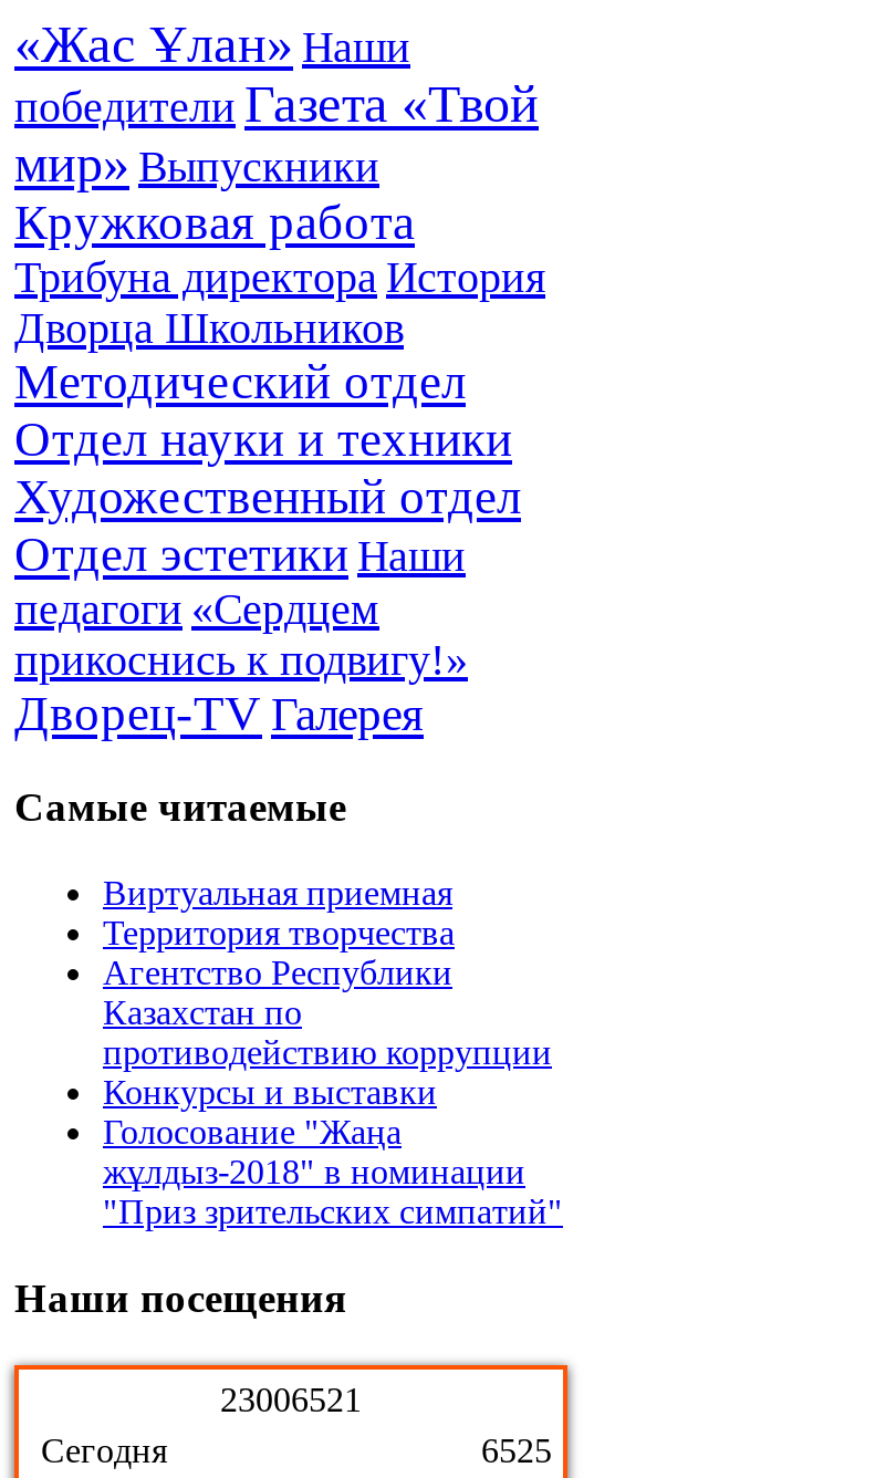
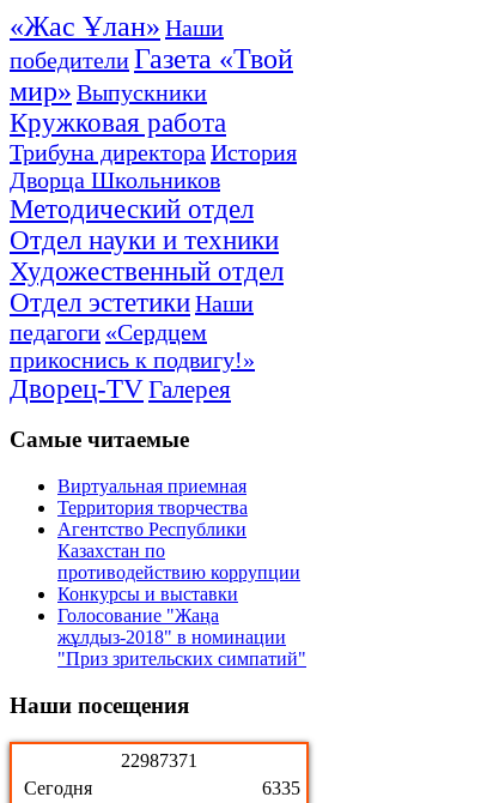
- 23006521
+ 22987371

- 6525
+ 6335
